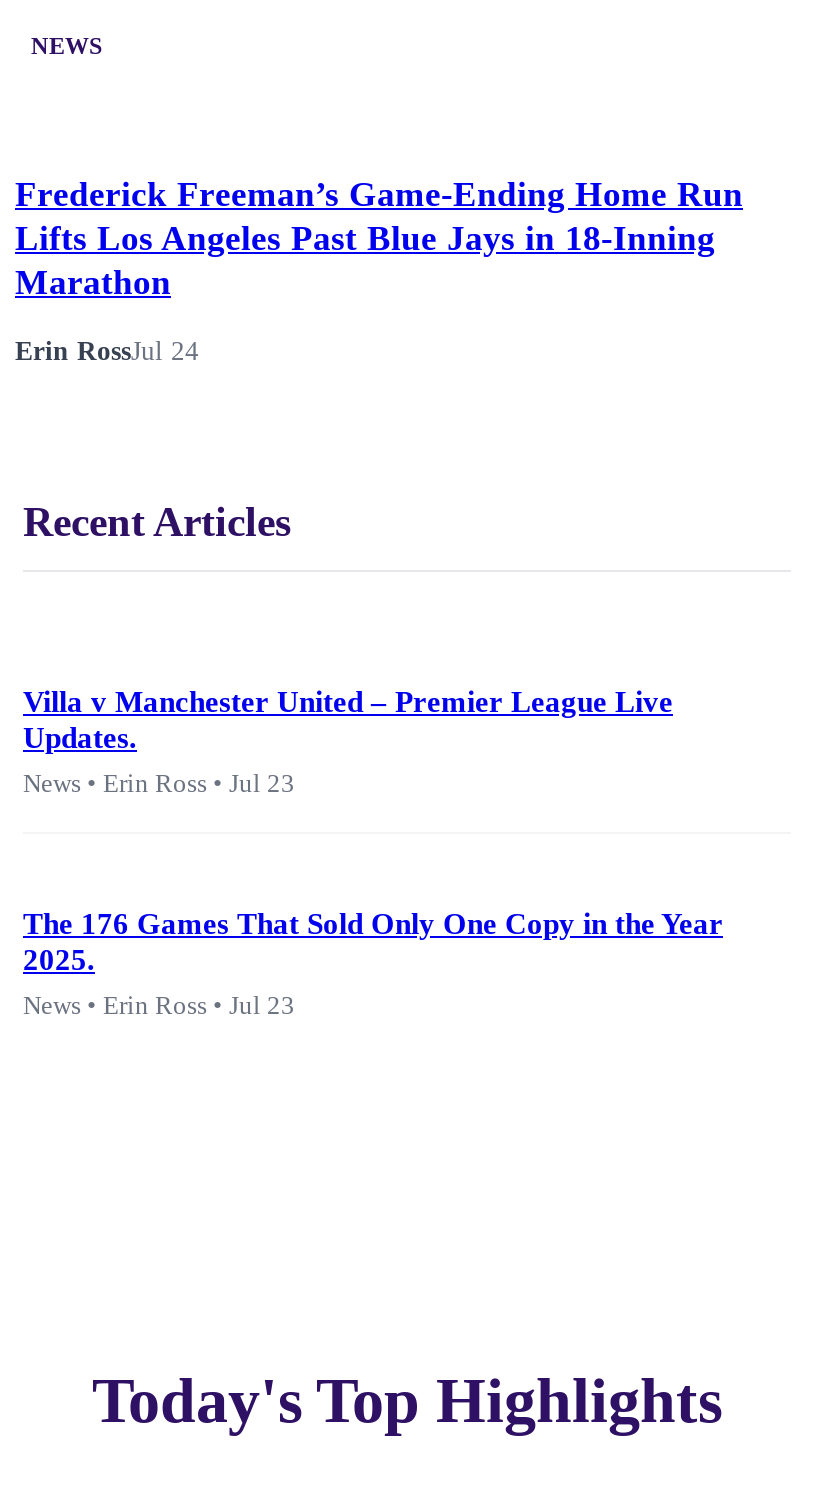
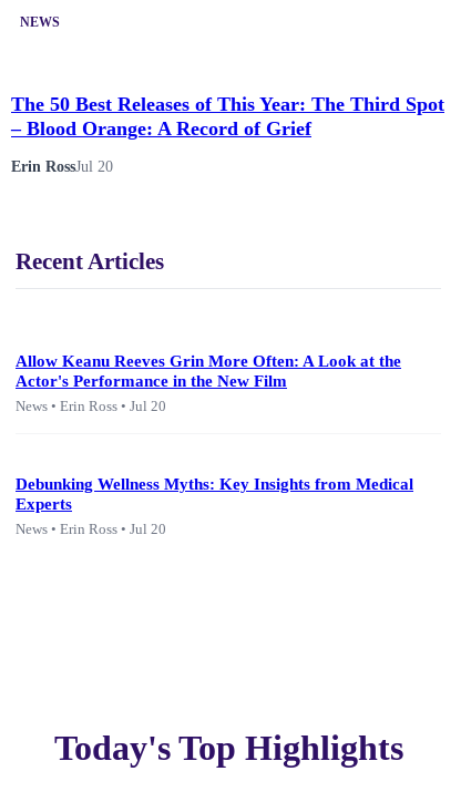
- Frederick Freeman’s Game-Ending Home Run
- Lifts Los Angeles Past Blue Jays in 18-Inning
- Marathon
+ The 50 Best Releases of This Year: The Third Spot
+ – Blood Orange: A Record of Grief

- Erin RossJul 24
+ Erin RossJul 20

- Villa v Manchester United – Premier League Live
- Updates.
+ Allow Keanu Reeves Grin More Often: A Look at the
+ Actor's Performance in the New Film

- News • Erin Ross • Jul 23
+ News • Erin Ross • Jul 20

- The 176 Games That Sold Only One Copy in the Year
- 2025.
+ Debunking Wellness Myths: Key Insights from Medical
+ Experts

- News • Erin Ross • Jul 23
+ News • Erin Ross • Jul 20
